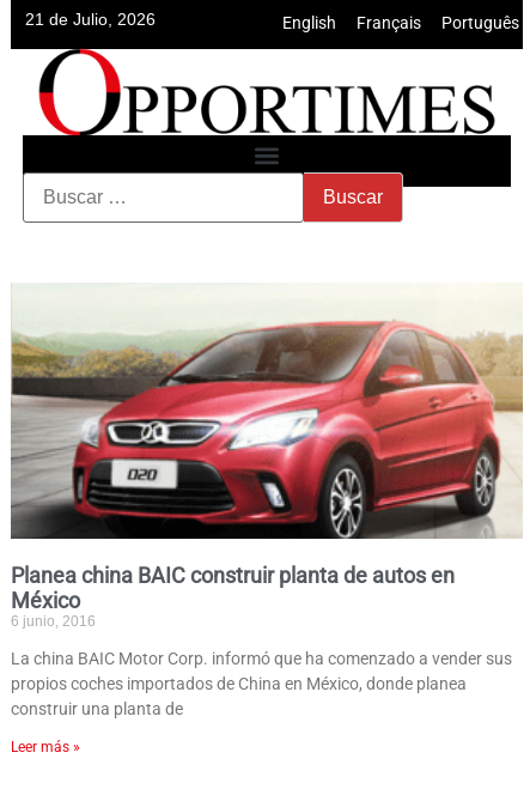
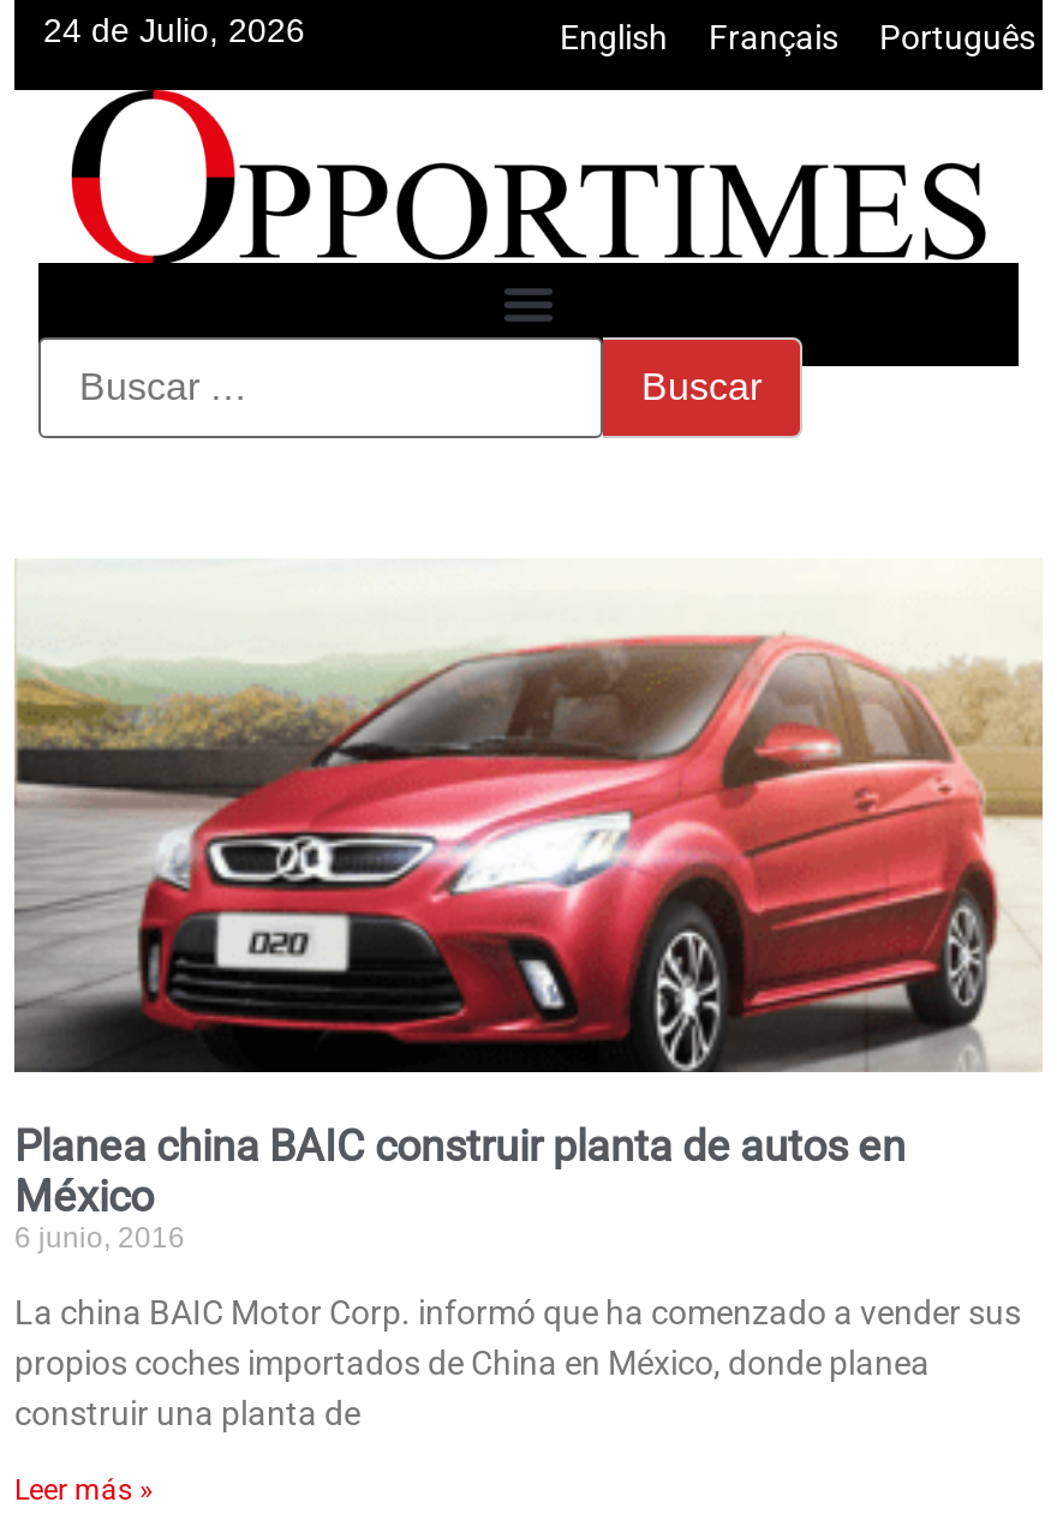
- 21 de Julio, 2026
+ 24 de Julio, 2026
